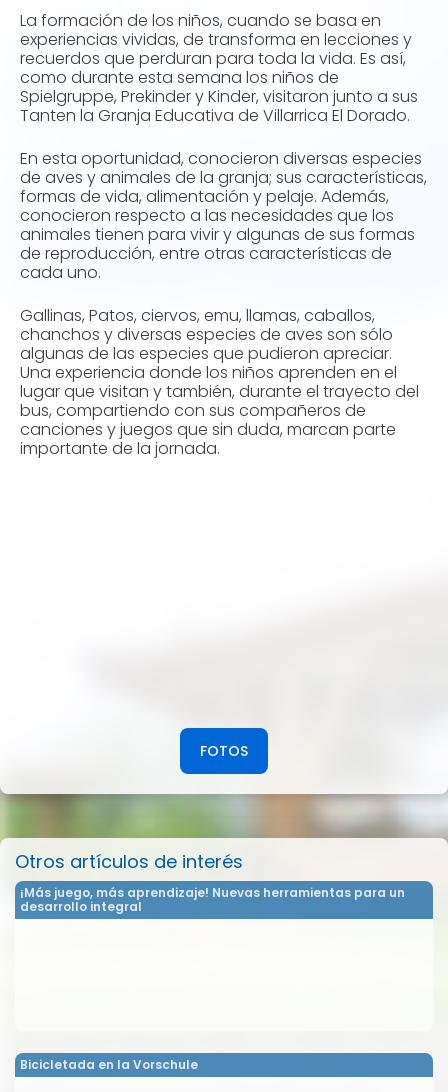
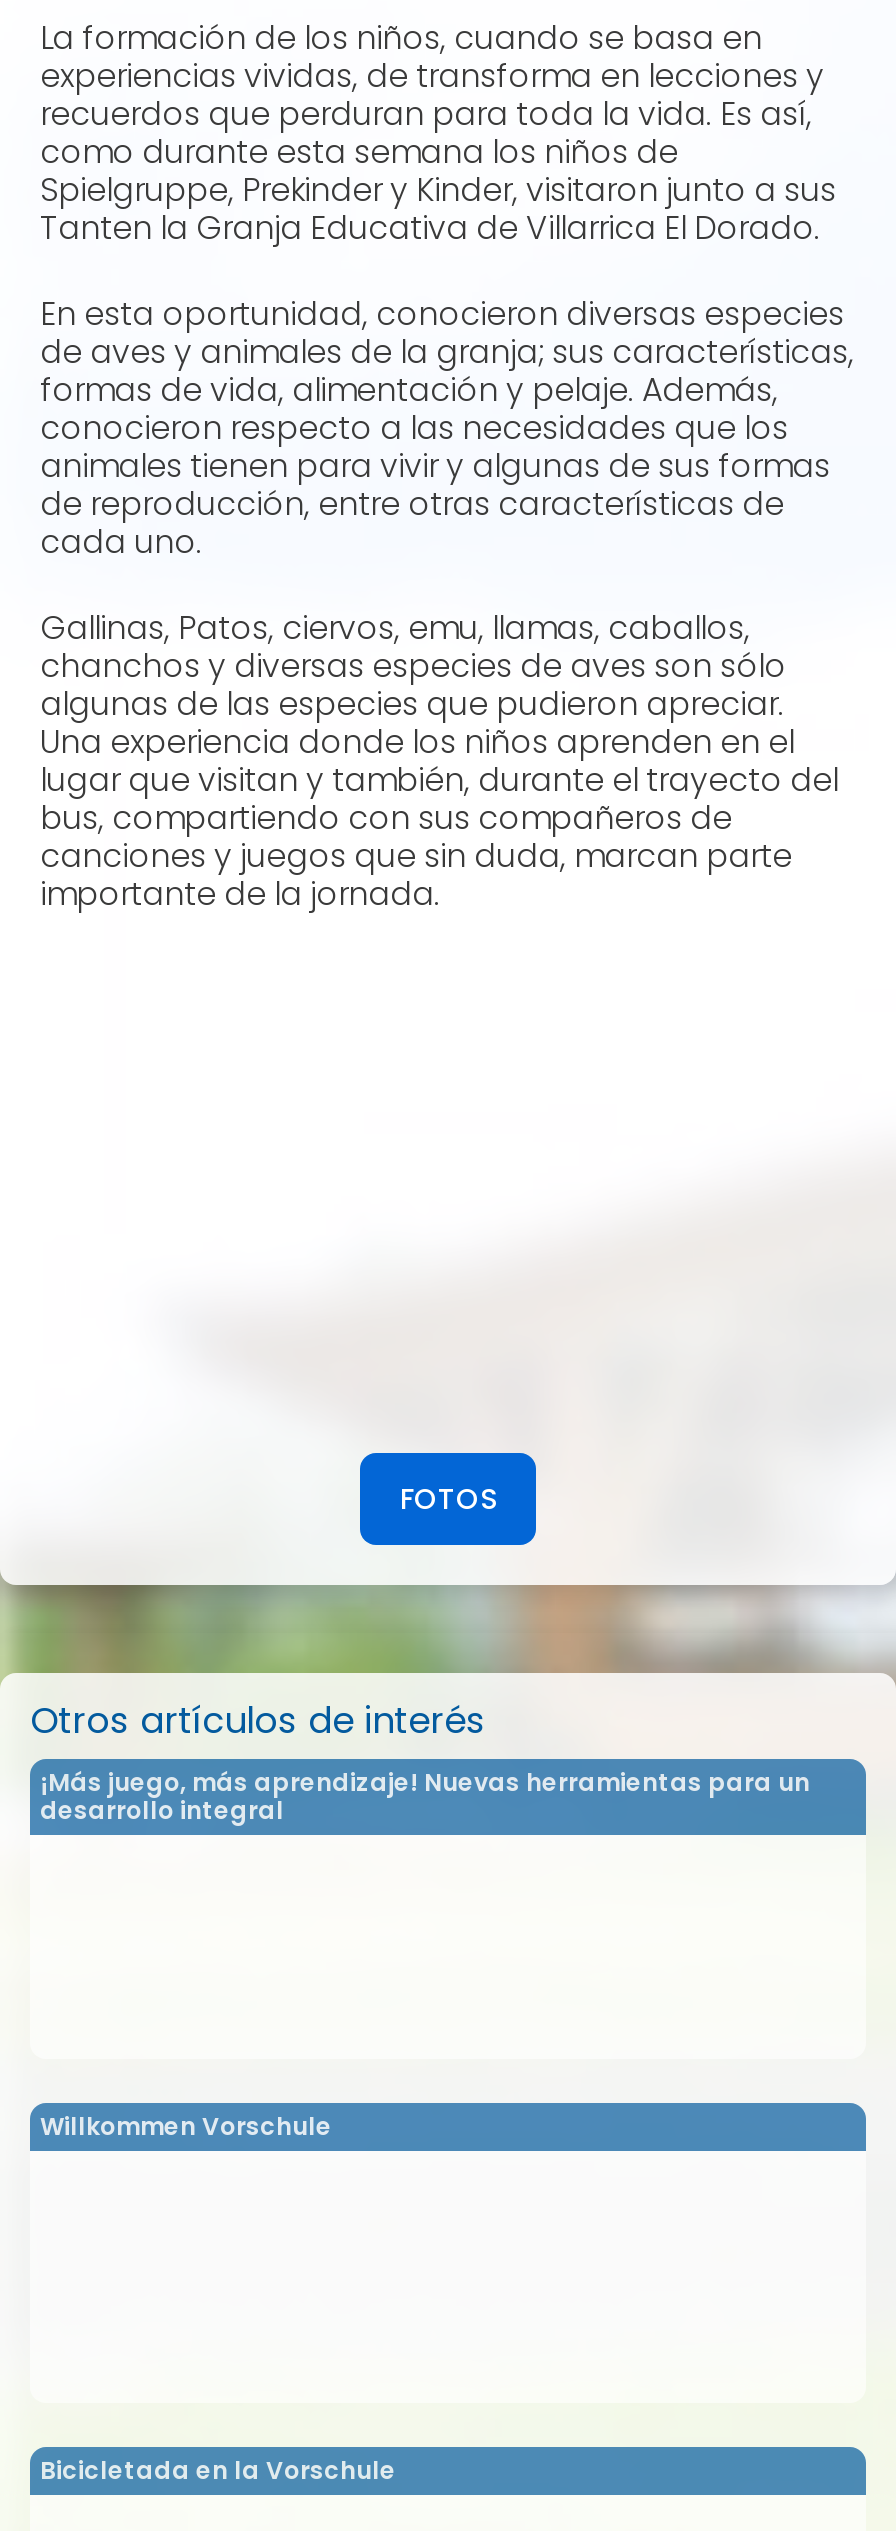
+ Willkommen Vorschule
